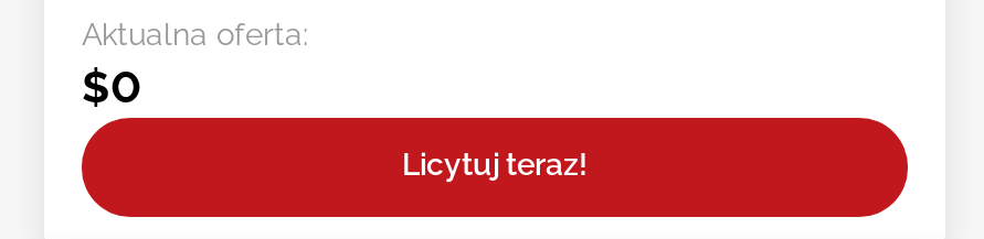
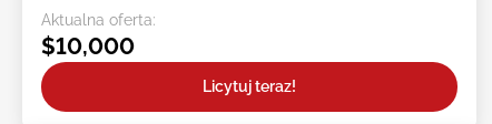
- $0
+ $10,000
